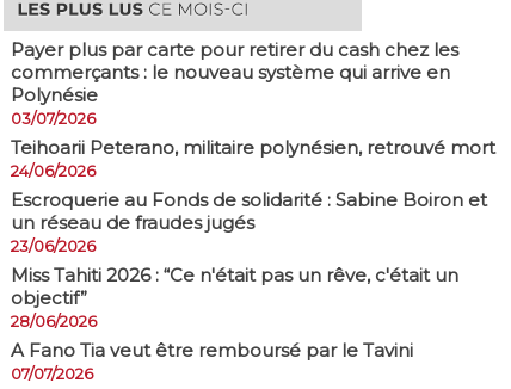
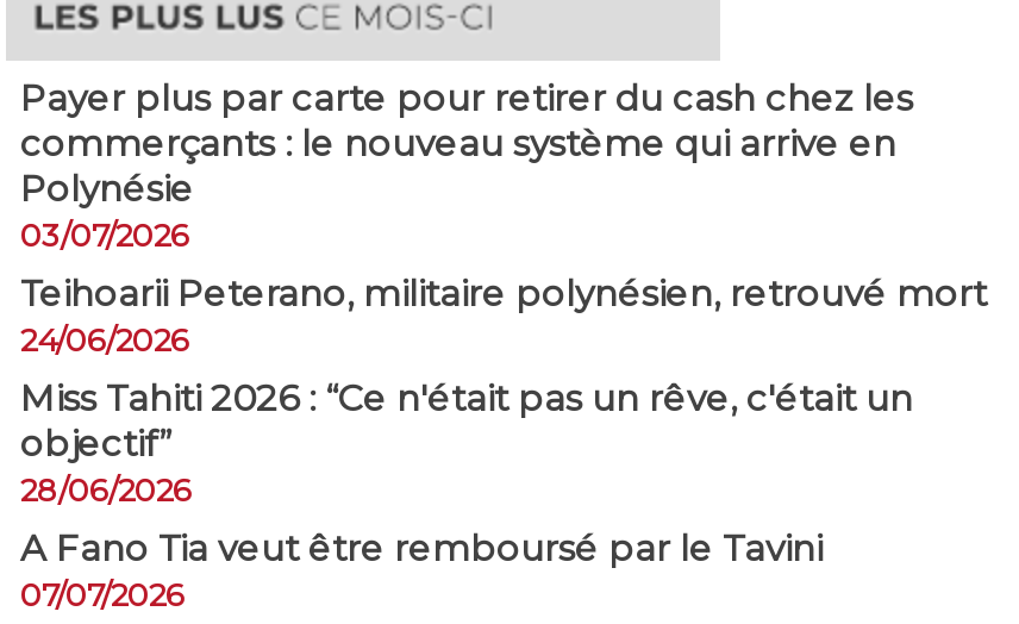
- Escroquerie au Fonds de solidarité : Sabine Boiron et
- un réseau de fraudes jugés
- 23/06/2026
